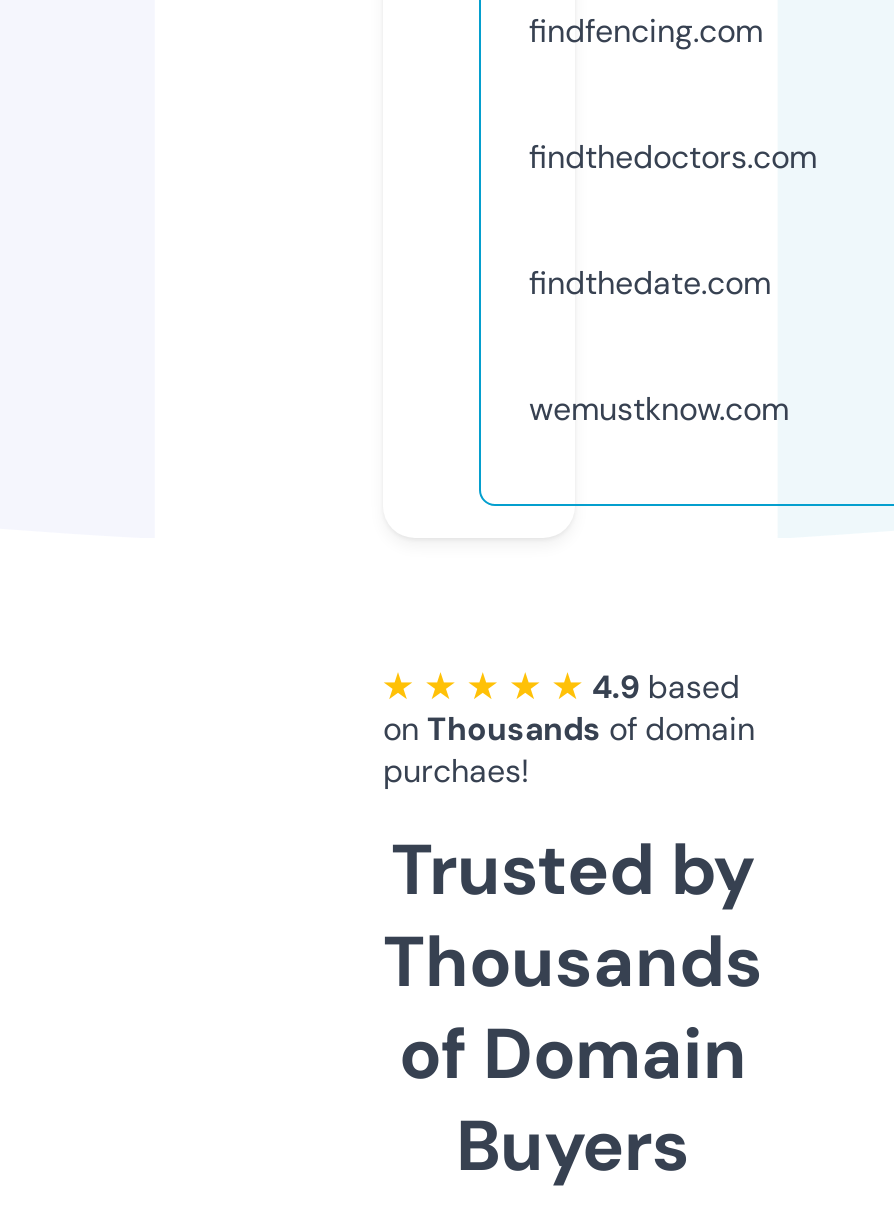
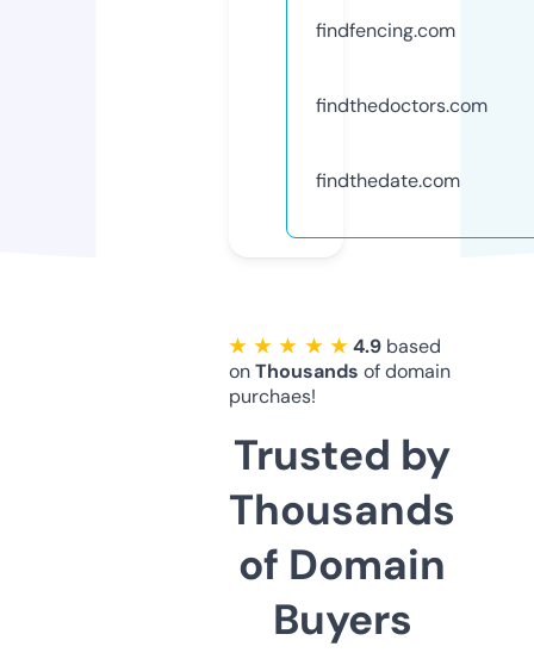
- wemustknow.com
